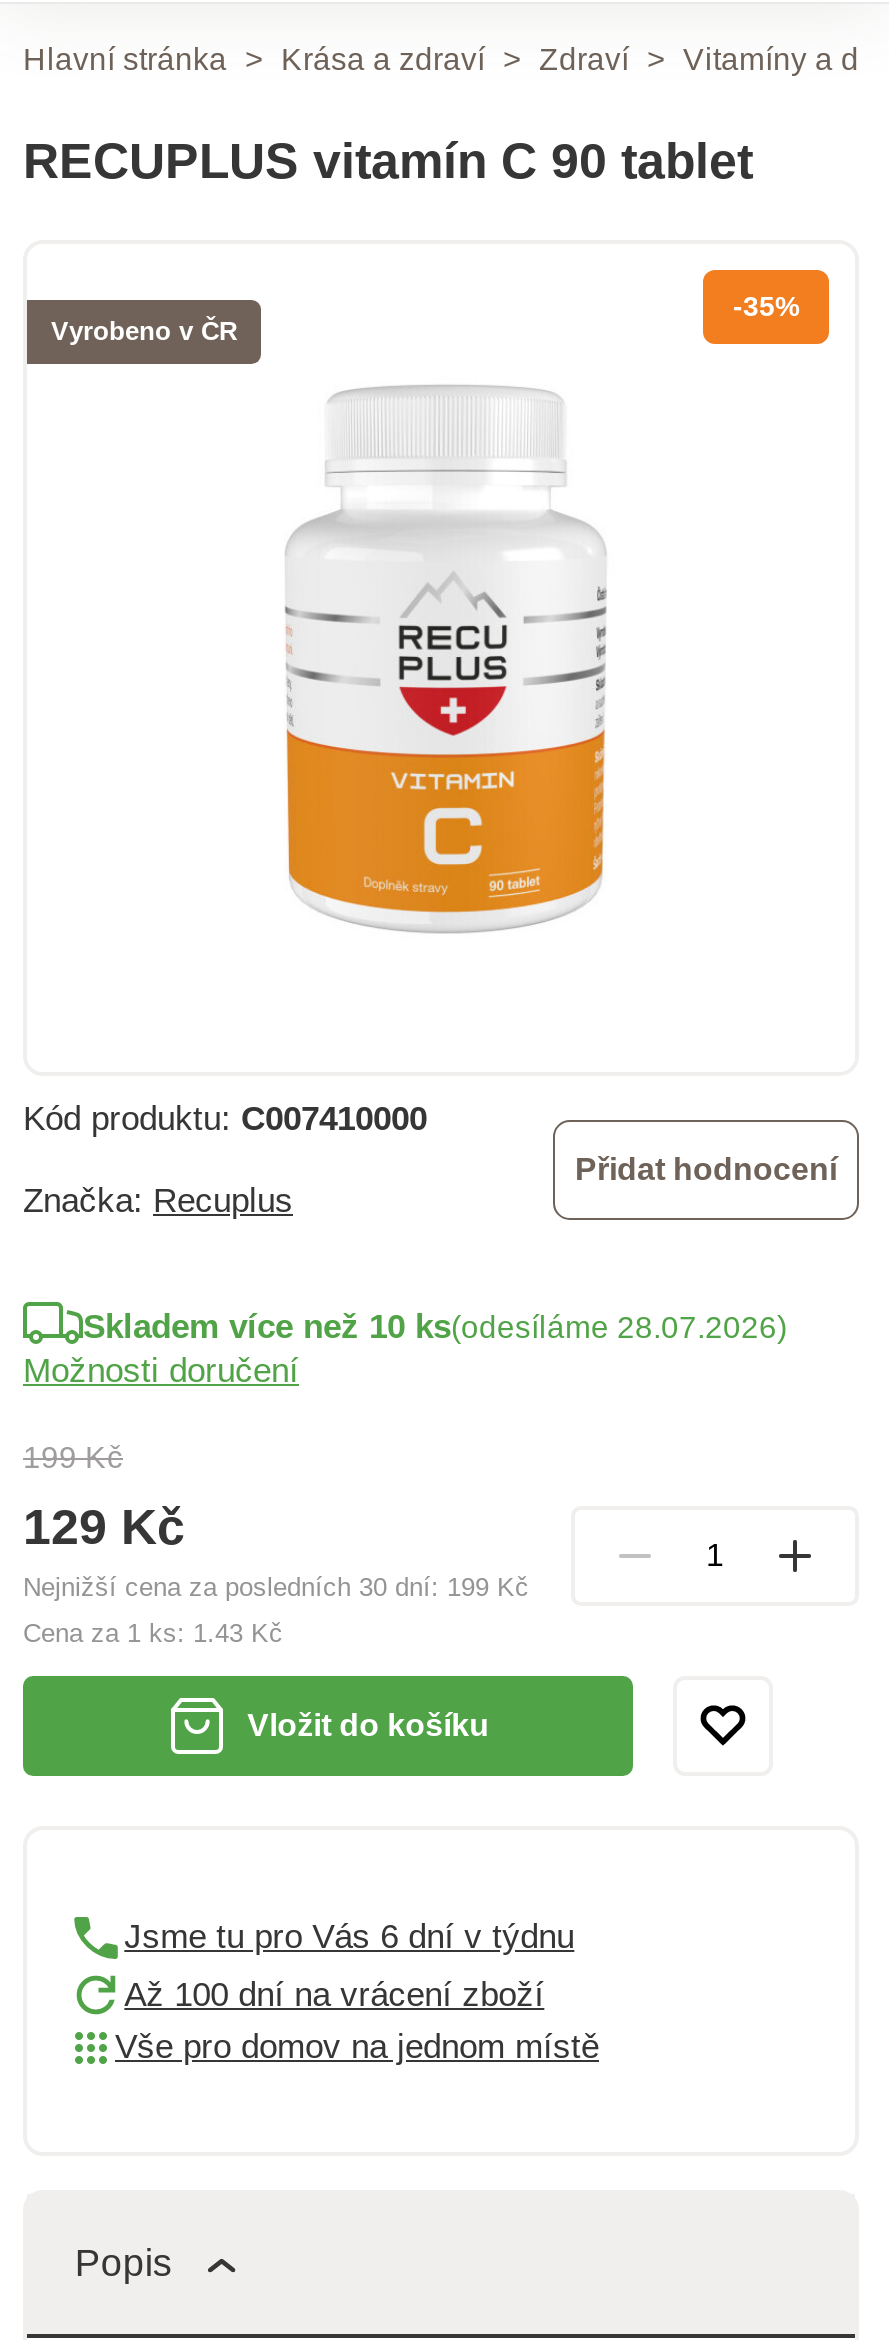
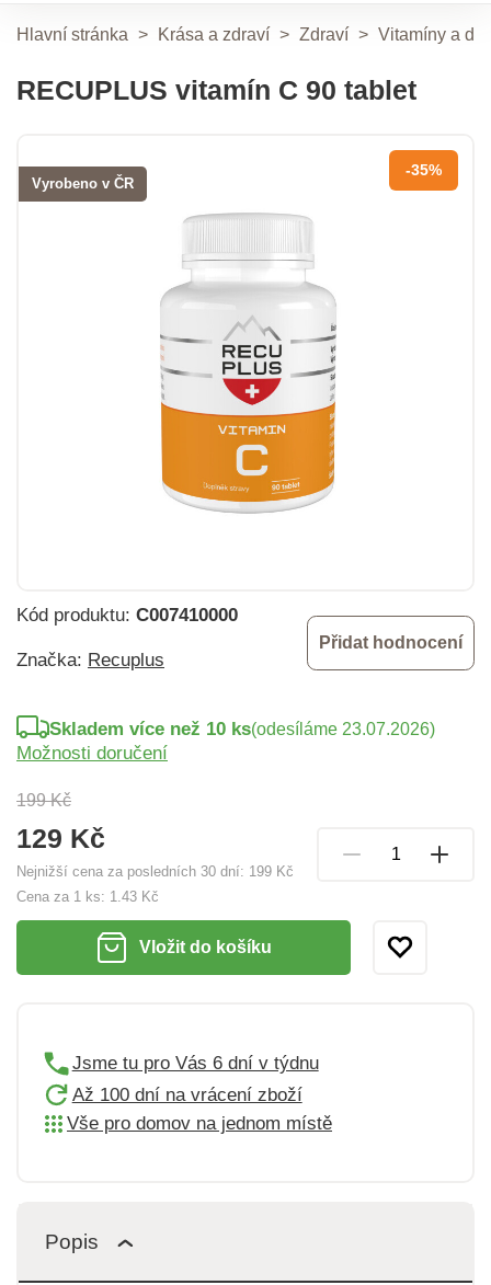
- Skladem více než 10 ks(odesíláme 28.07.2026)
+ Skladem více než 10 ks(odesíláme 23.07.2026)
